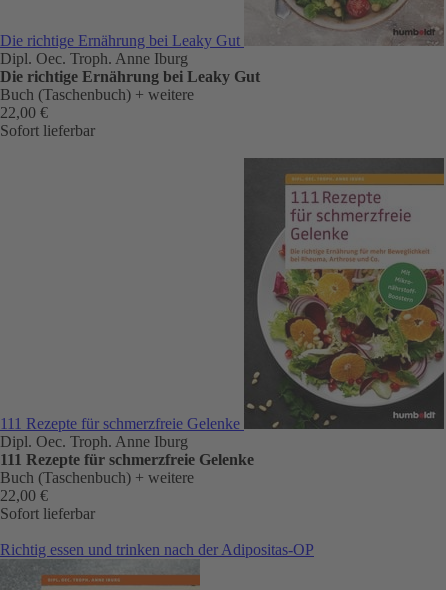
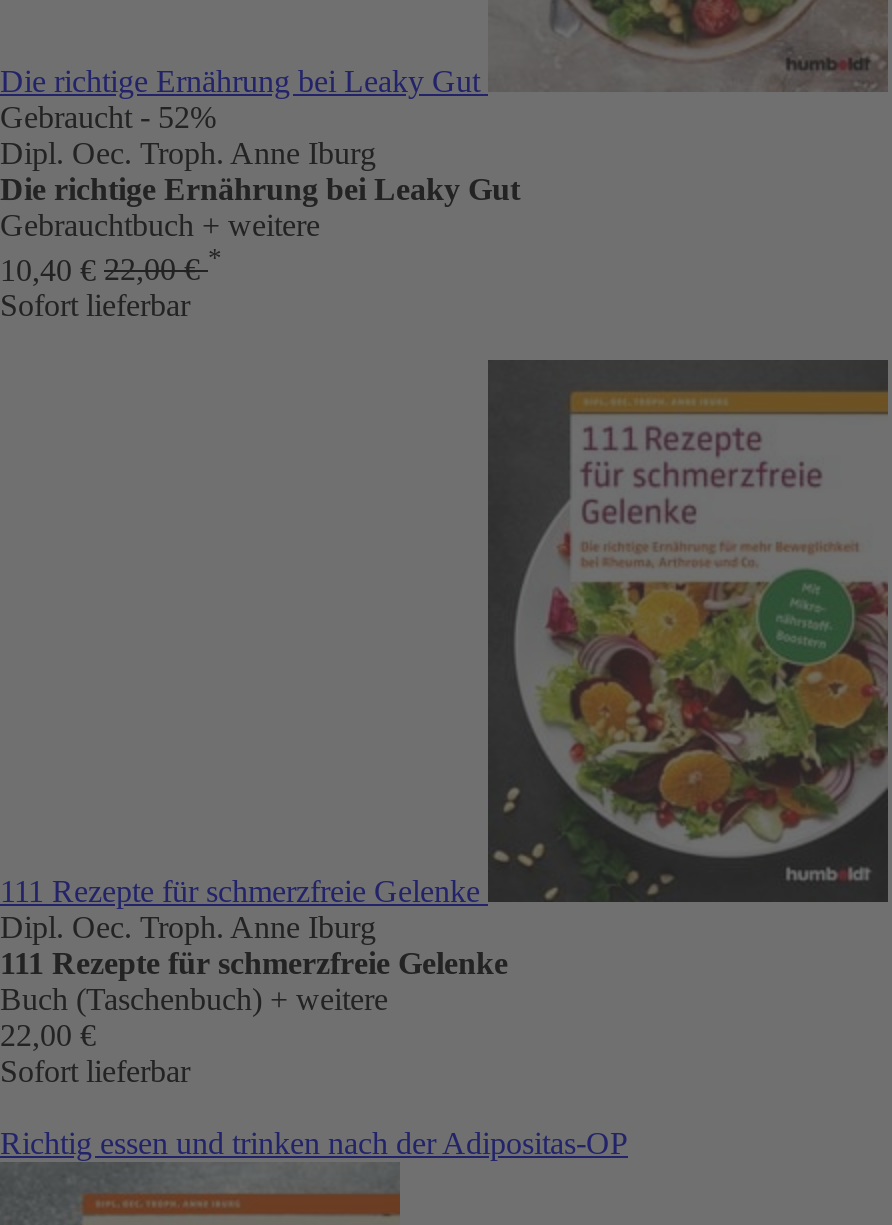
+ Gebraucht - 52%

- Buch (Taschenbuch) + weitere
- 22,00 €
+ Gebrauchtbuch + weitere
+ 10,40 €22,00 €*
